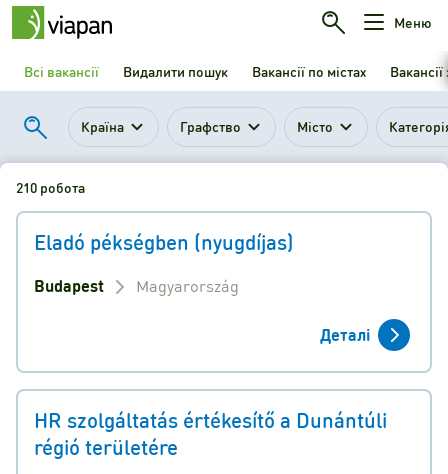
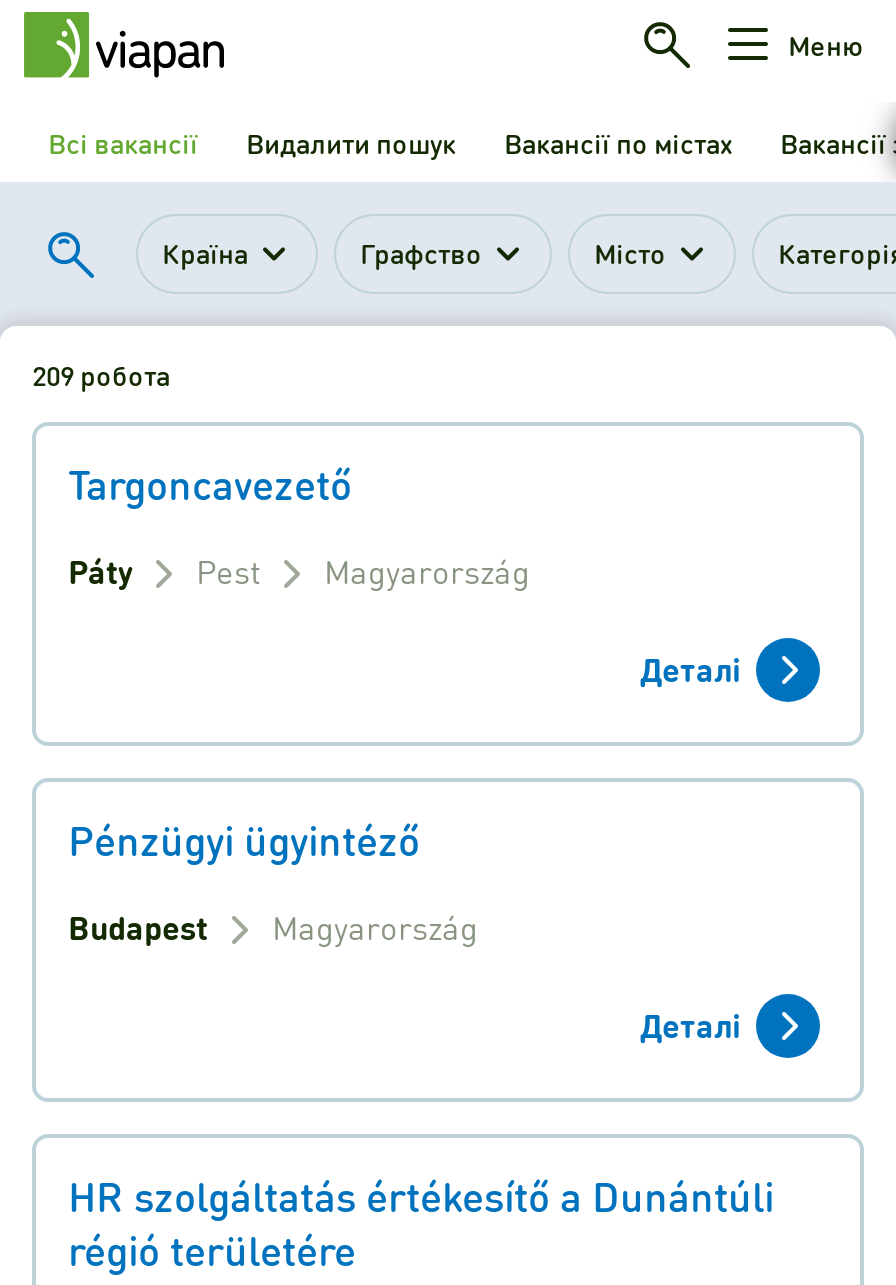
- 210 робота
- Eladó pékségben (nyugdíjas)
+ 209 робота
+ Targoncavezető
+ Páty
+ Pest
+ Magyarország
+ Деталі
+ Pénzügyi ügyintéző
